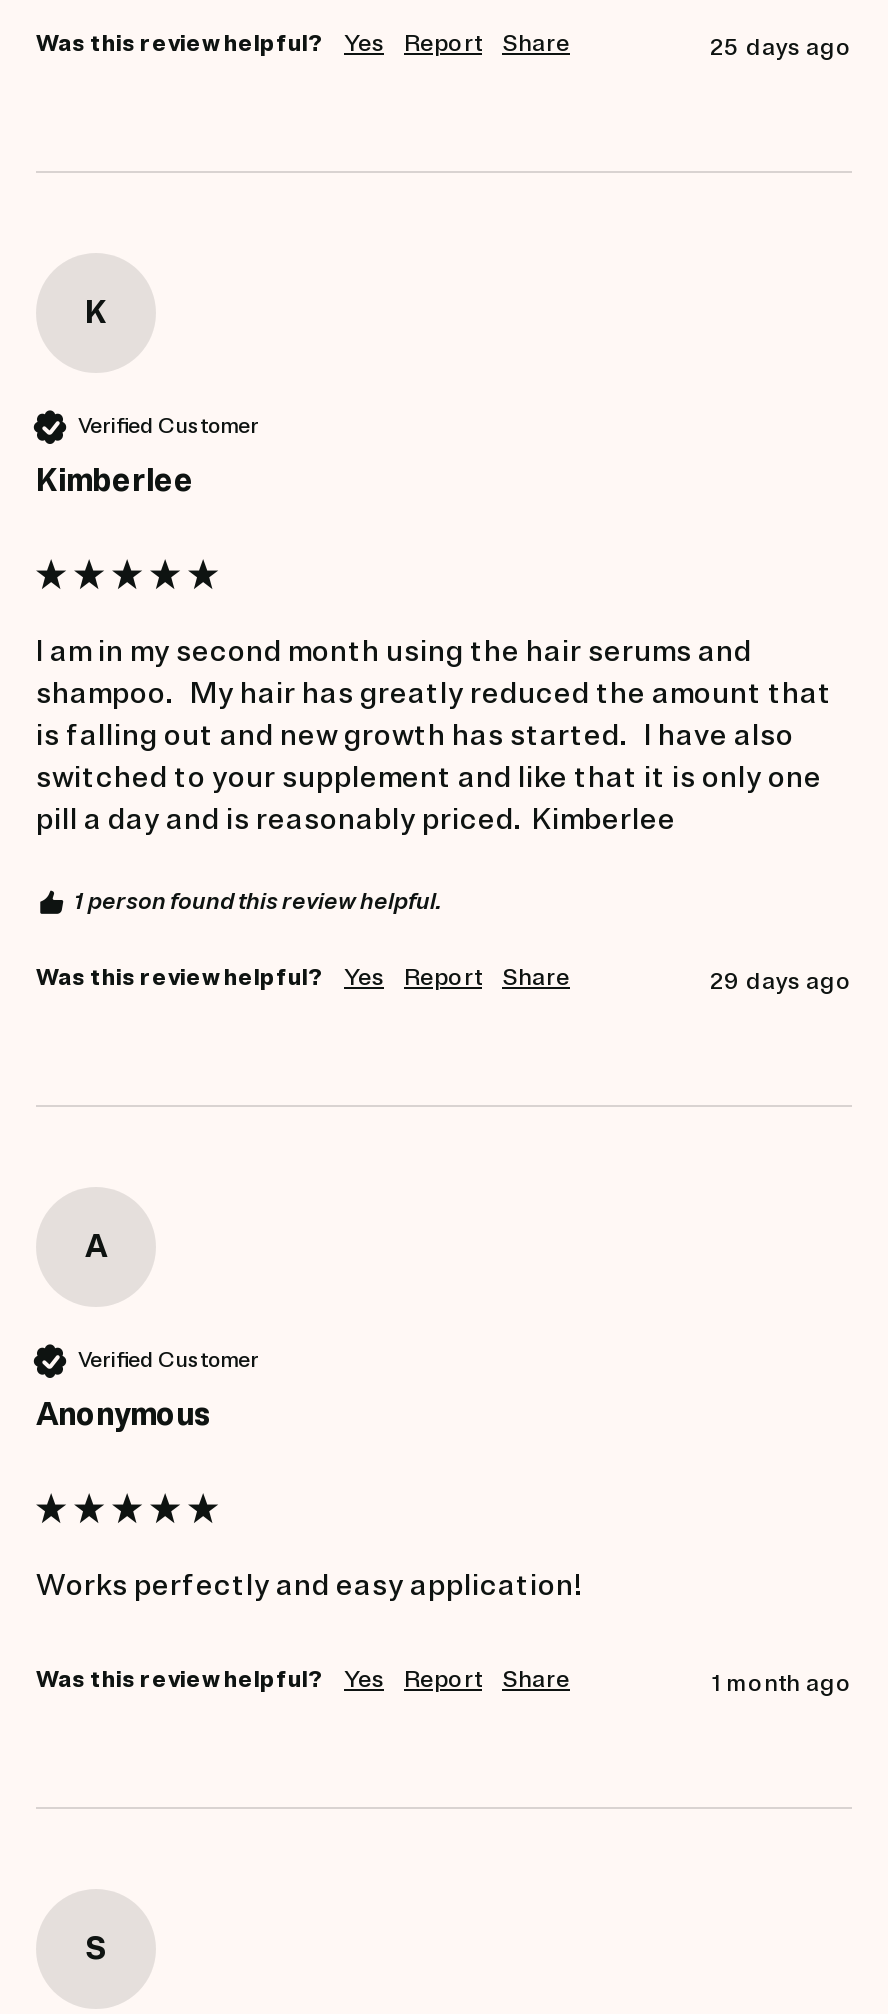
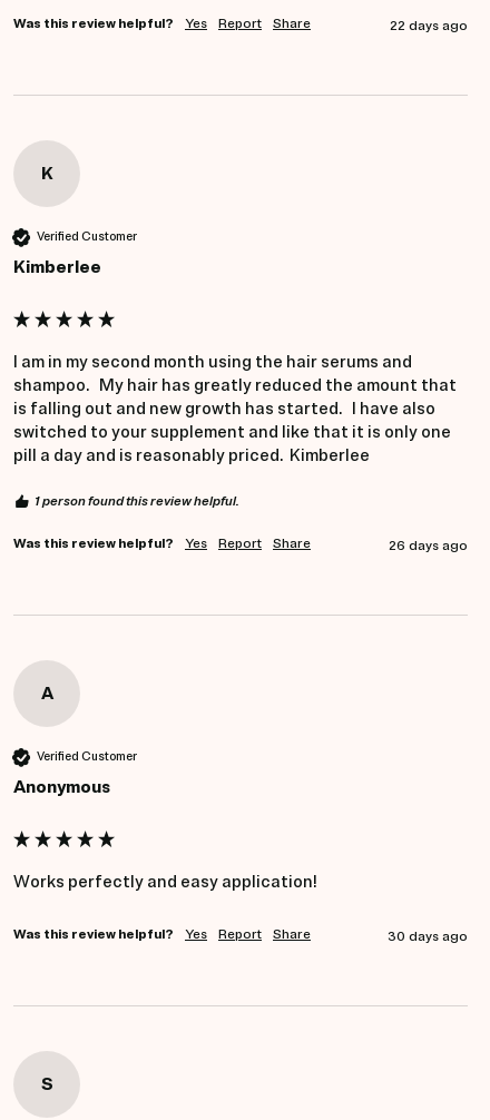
- 25 days ago
+ 22 days ago

- 29 days ago
+ 26 days ago

- 1 month ago
+ 30 days ago
